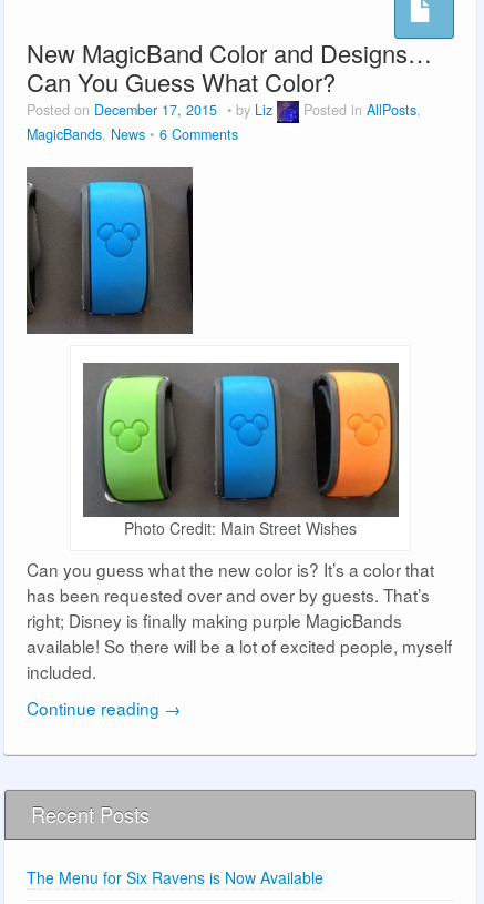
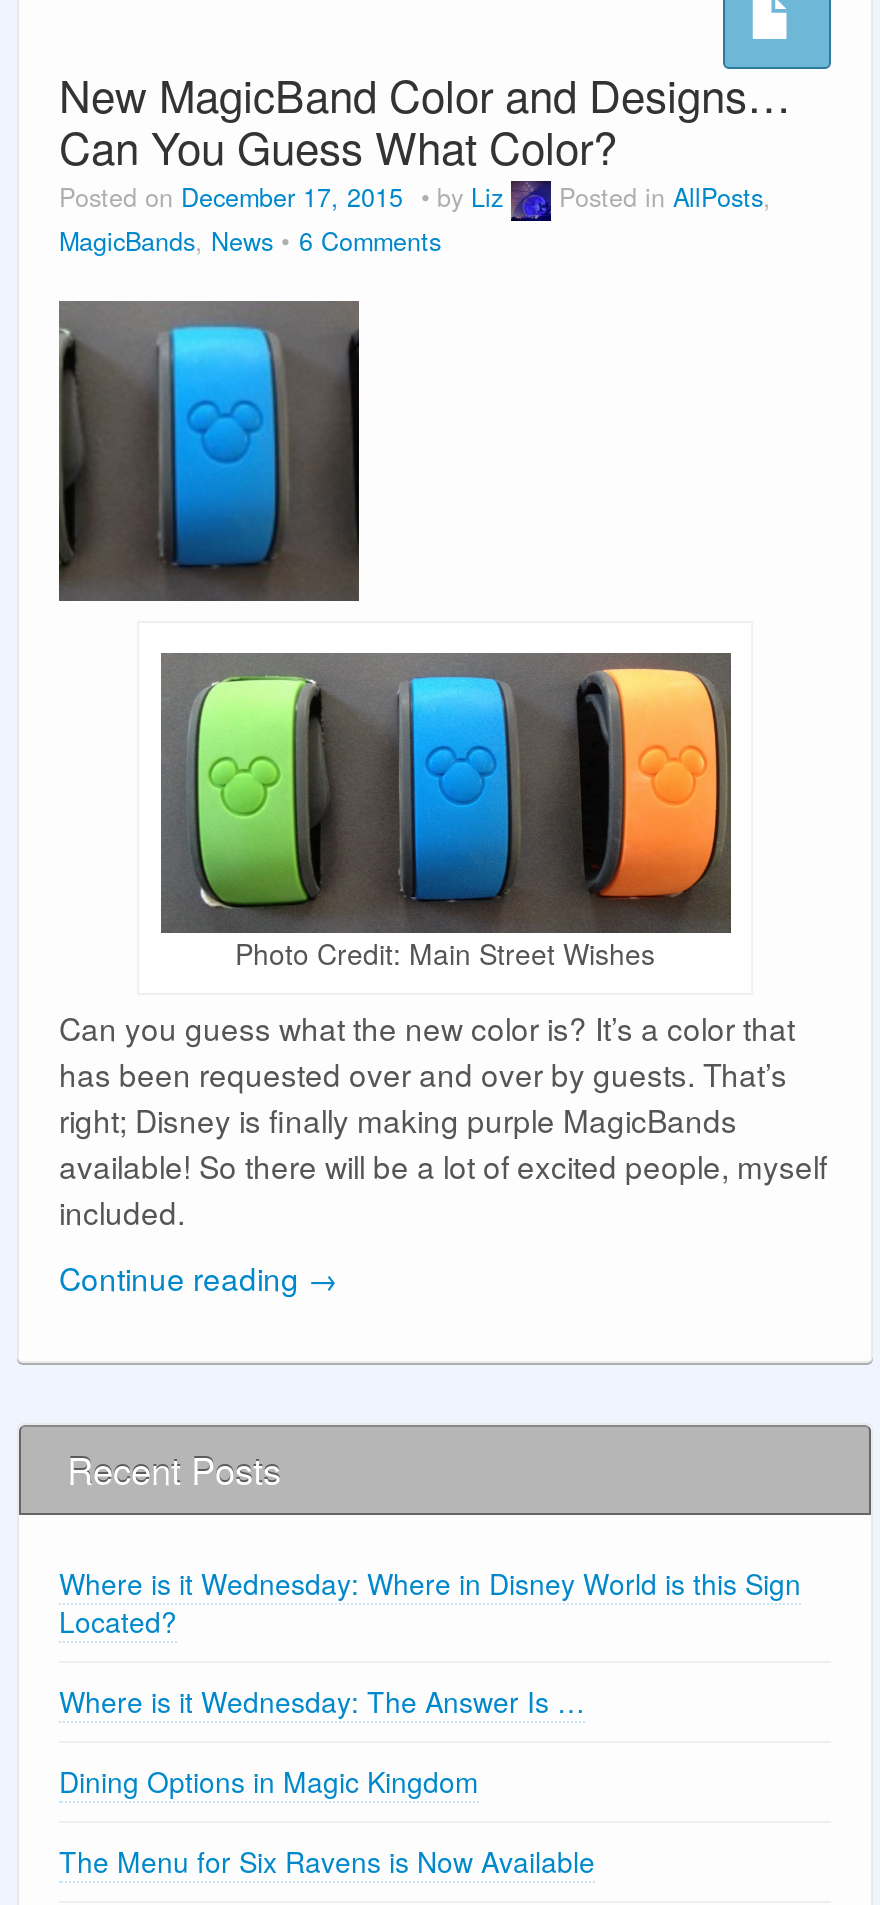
+ Where is it Wednesday: Where in Disney World is this Sign
+ Located?
+ Where is it Wednesday: The Answer Is …
+ Dining Options in Magic Kingdom
